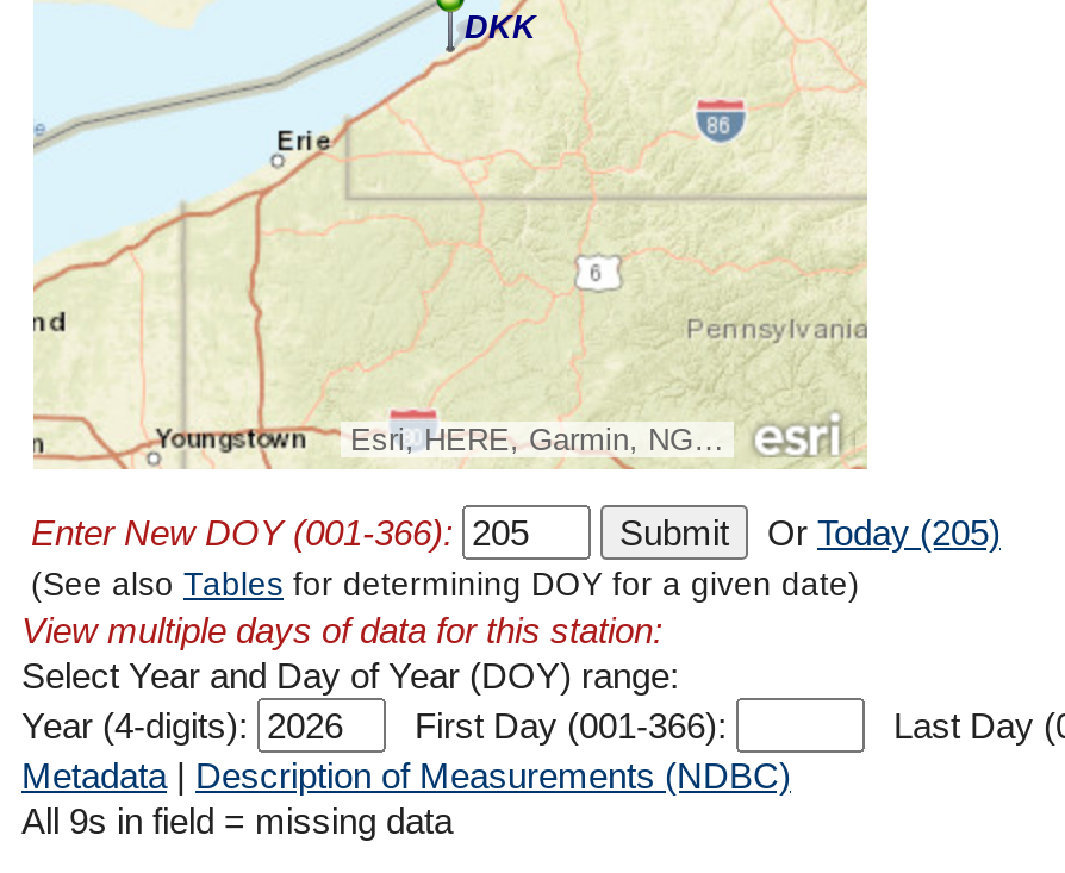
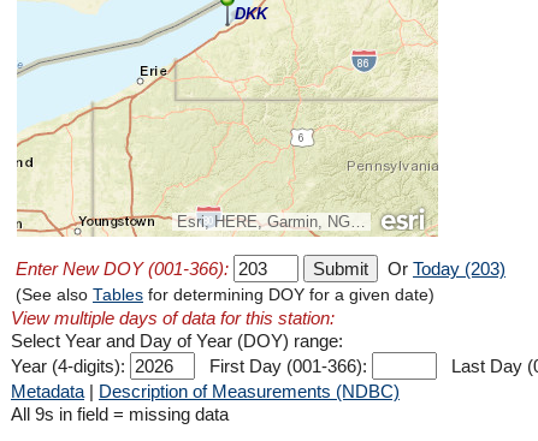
- Or Today (205)
+ Or Today (203)
